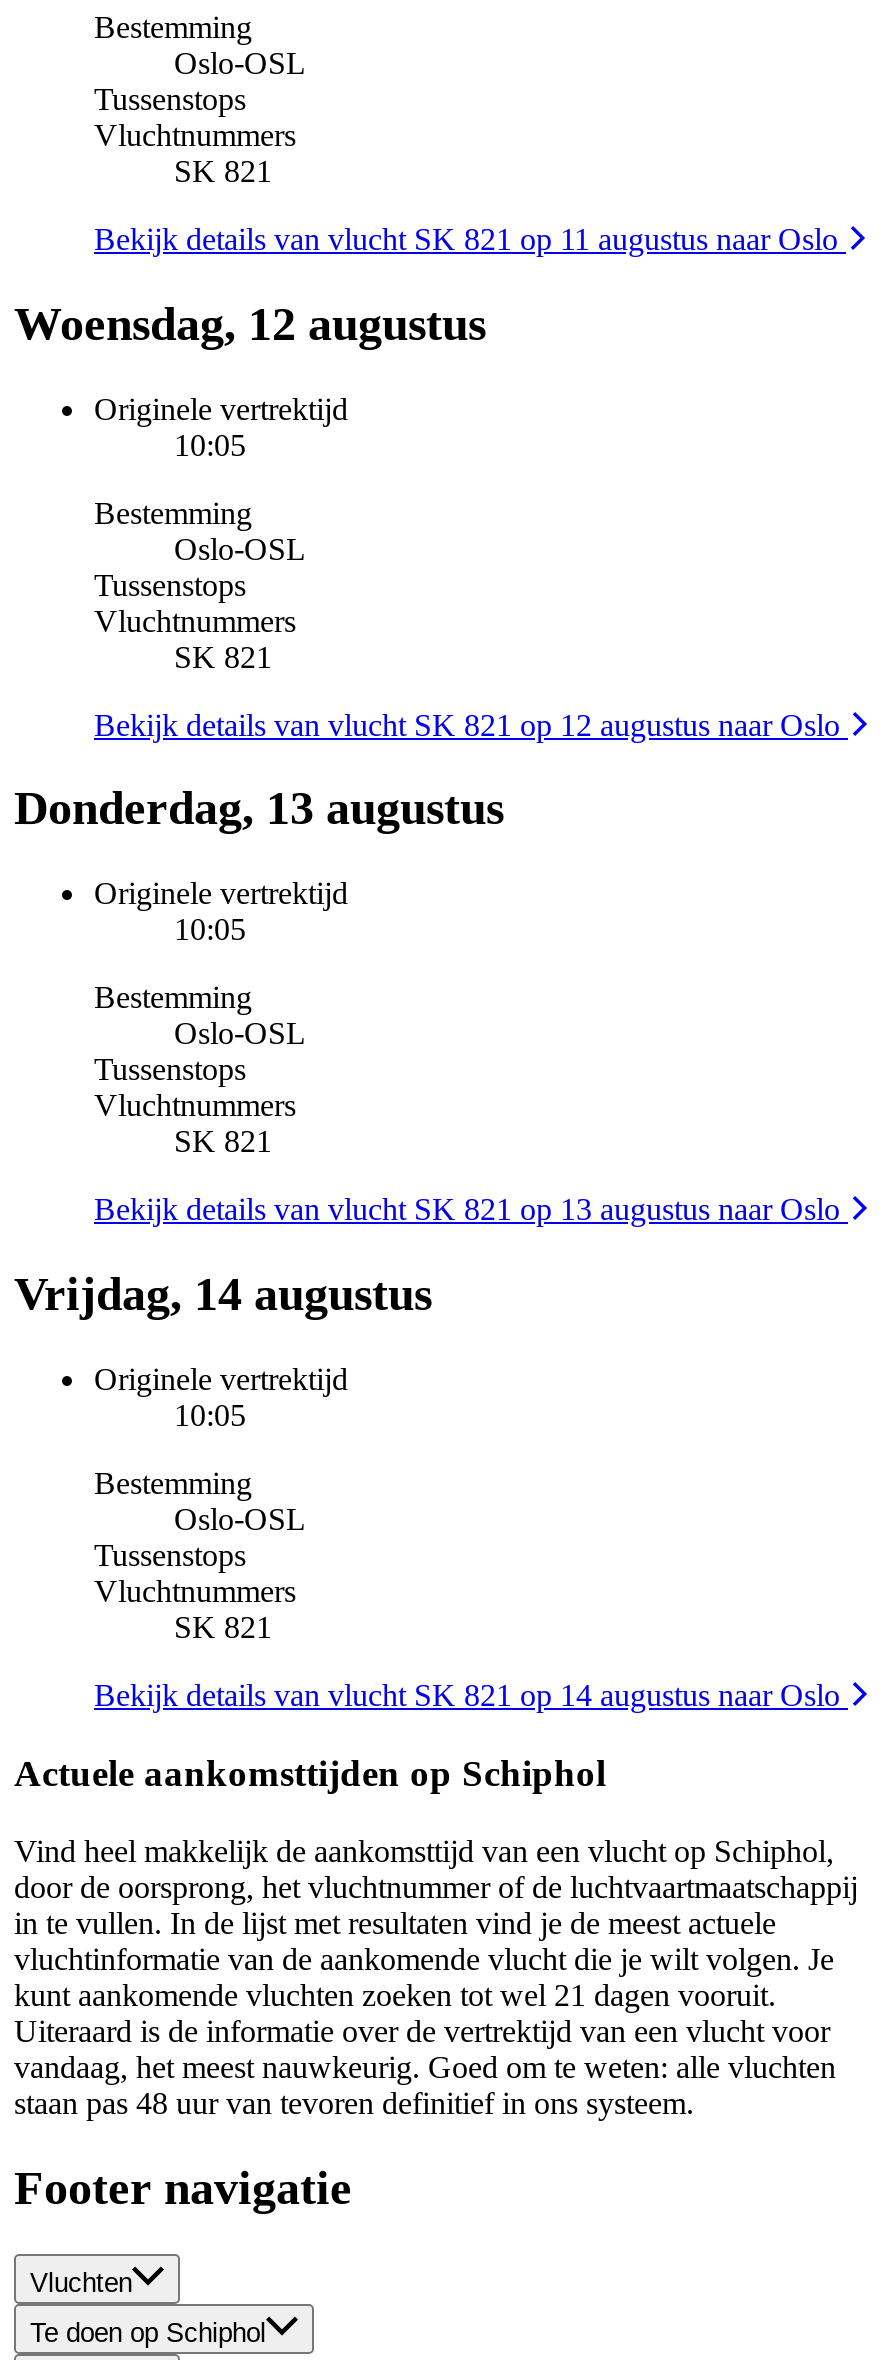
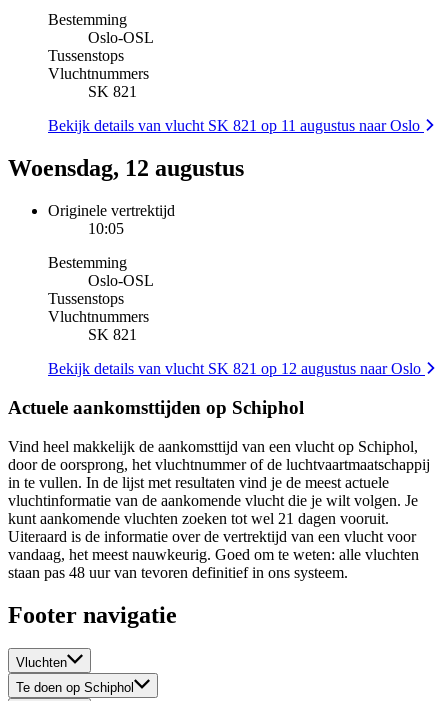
- Donderdag, 13 augustus
- Originele vertrektijd
- 10:05
- Bestemming
- Oslo-OSL
- Tussenstops
- Vluchtnummers
- SK 821
- Bekijk details van vlucht SK 821 op 13 augustus naar Oslo
- Vrijdag, 14 augustus
- Originele vertrektijd
- 10:05
- Bestemming
- Oslo-OSL
- Tussenstops
- Vluchtnummers
- SK 821
- Bekijk details van vlucht SK 821 op 14 augustus naar Oslo
